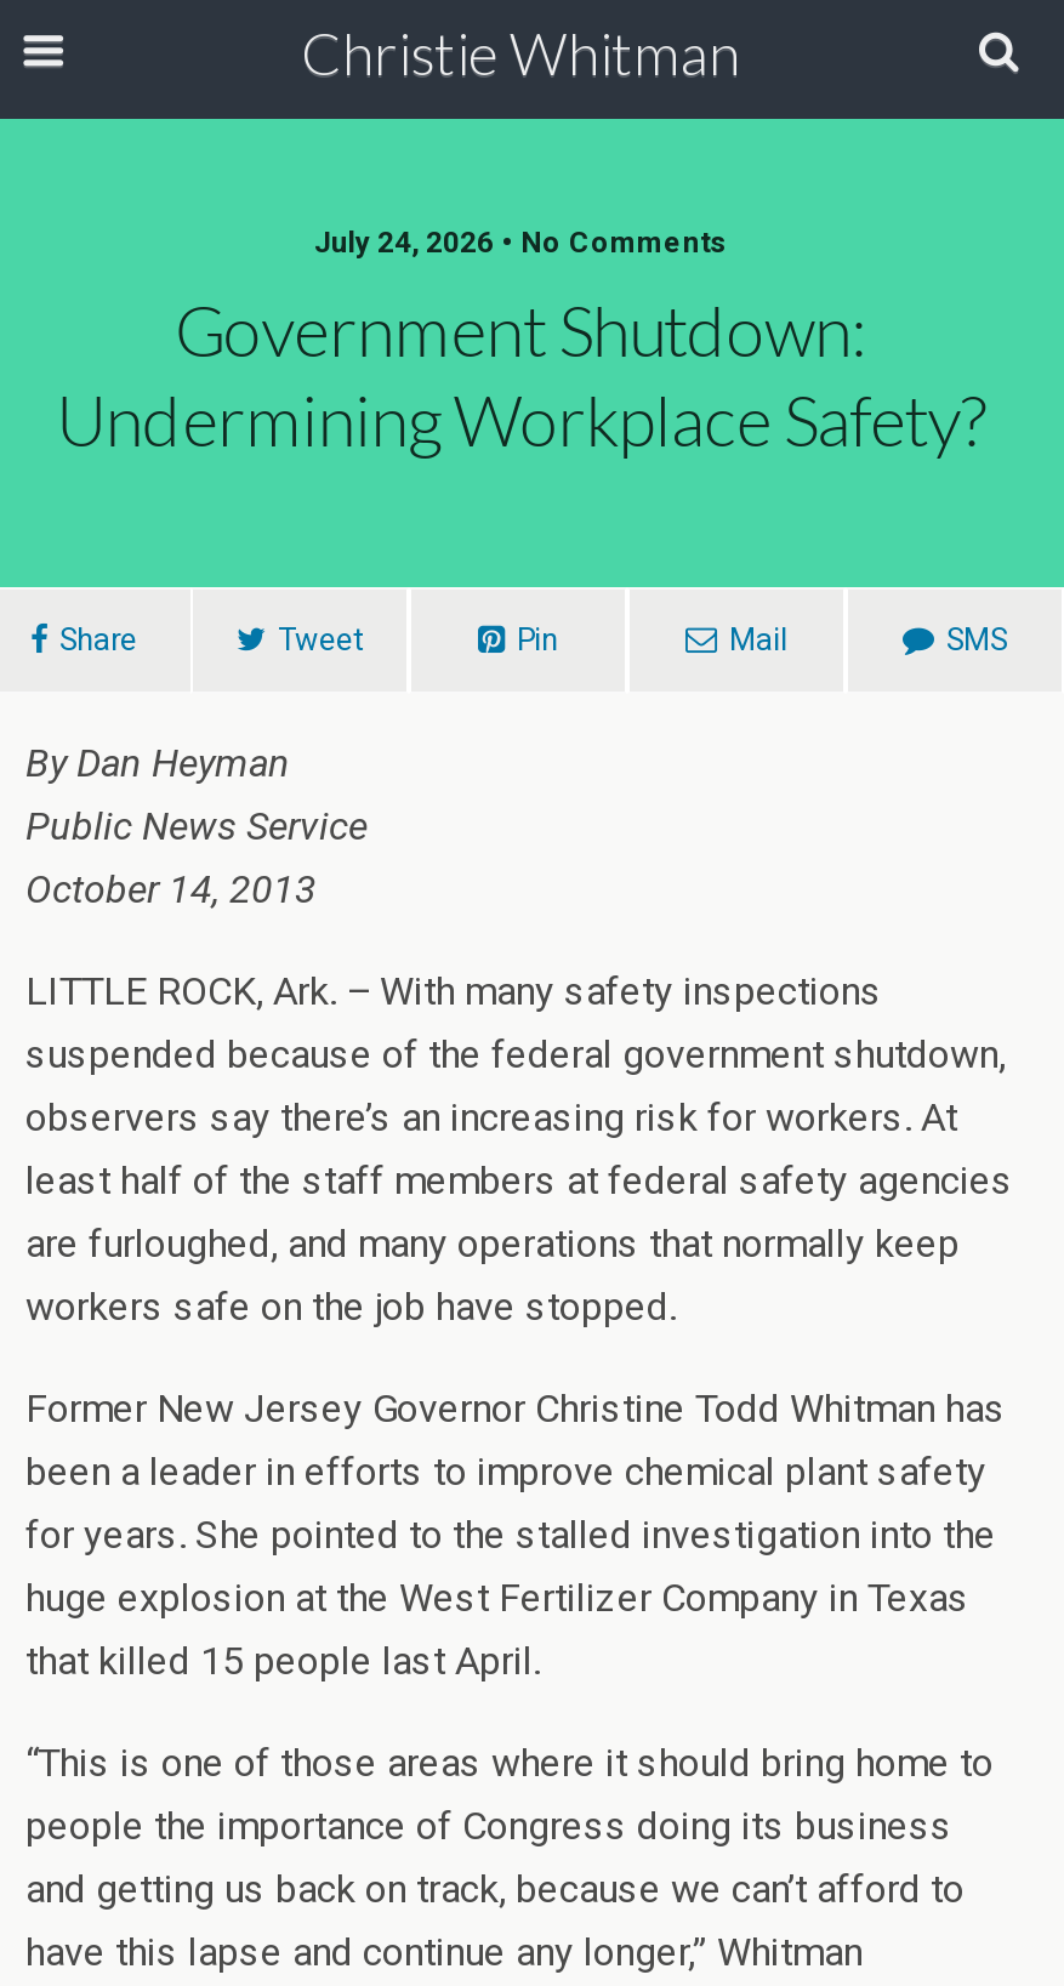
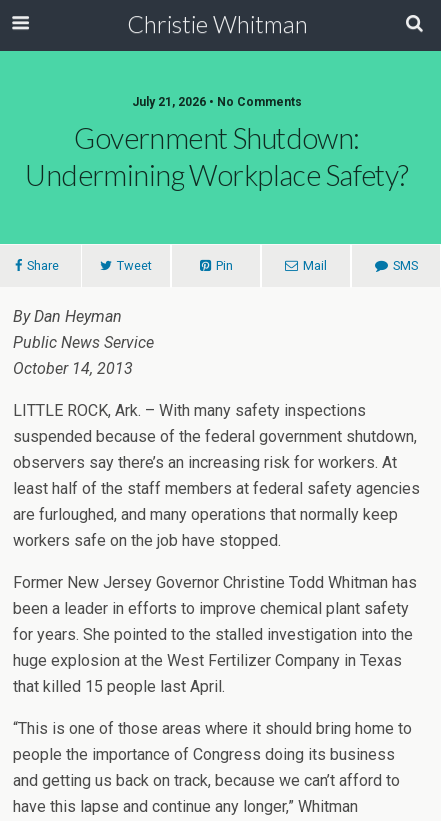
- July 24, 2026 • No Comments
+ July 21, 2026 • No Comments
